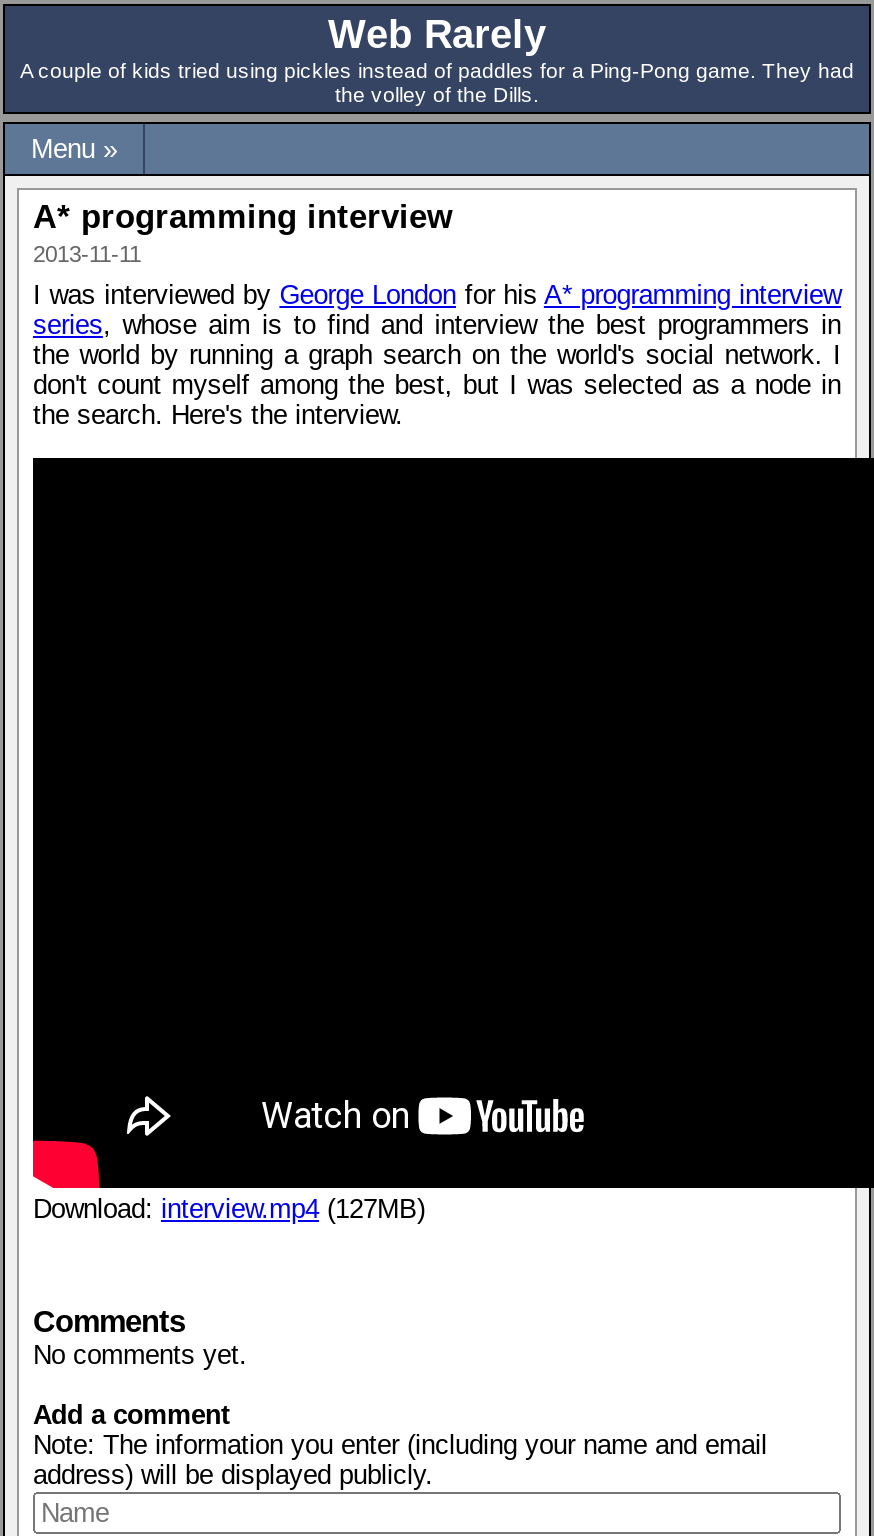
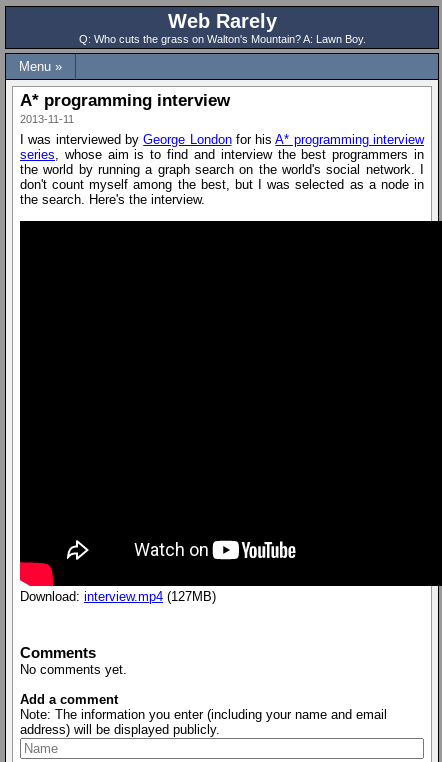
- A couple of kids tried using pickles instead of paddles for a Ping-Pong game. They had
- the volley of the Dills.
+ Q: Who cuts the grass on Walton's Mountain? A: Lawn Boy.
